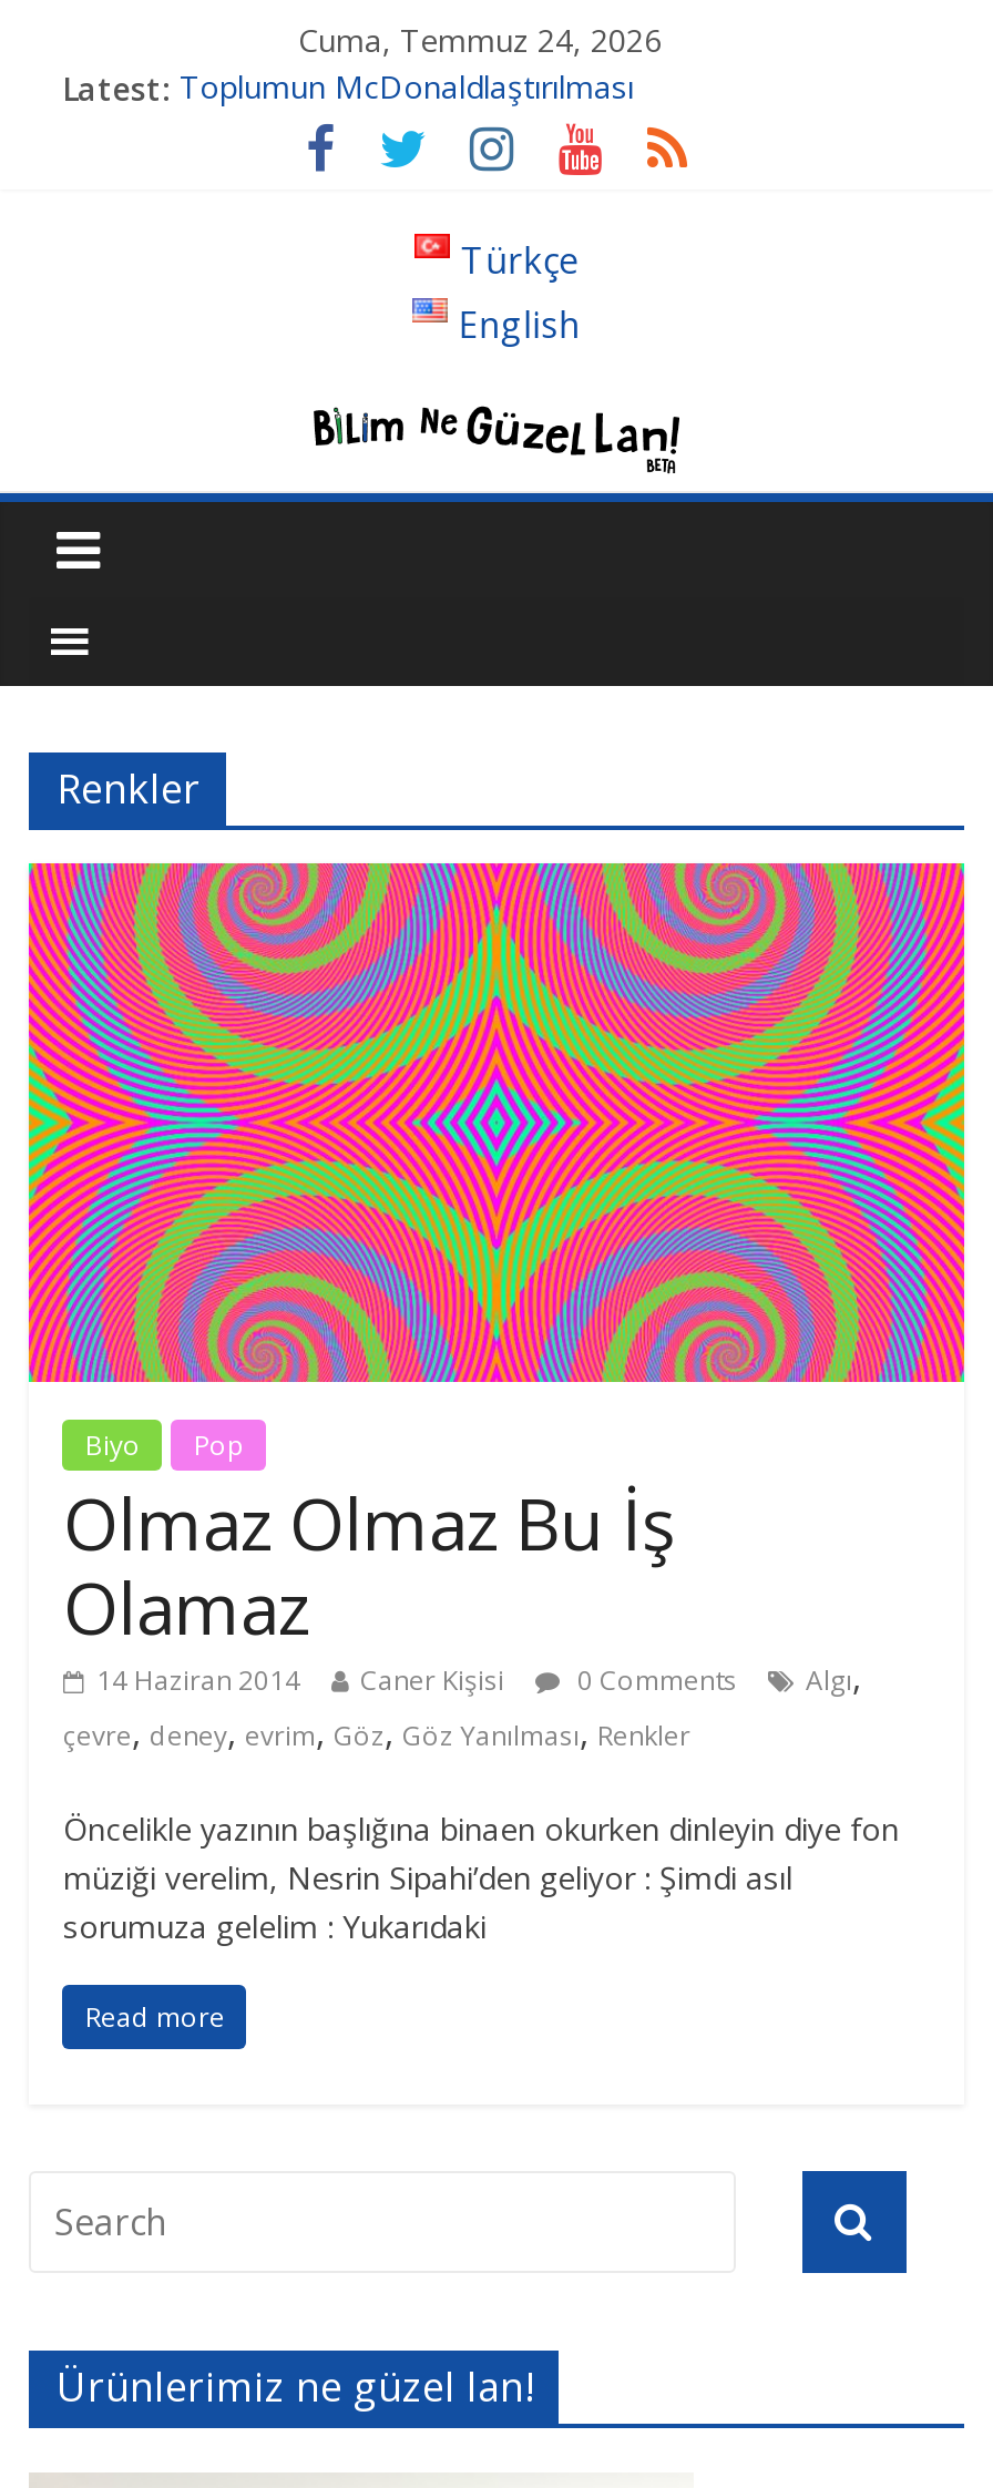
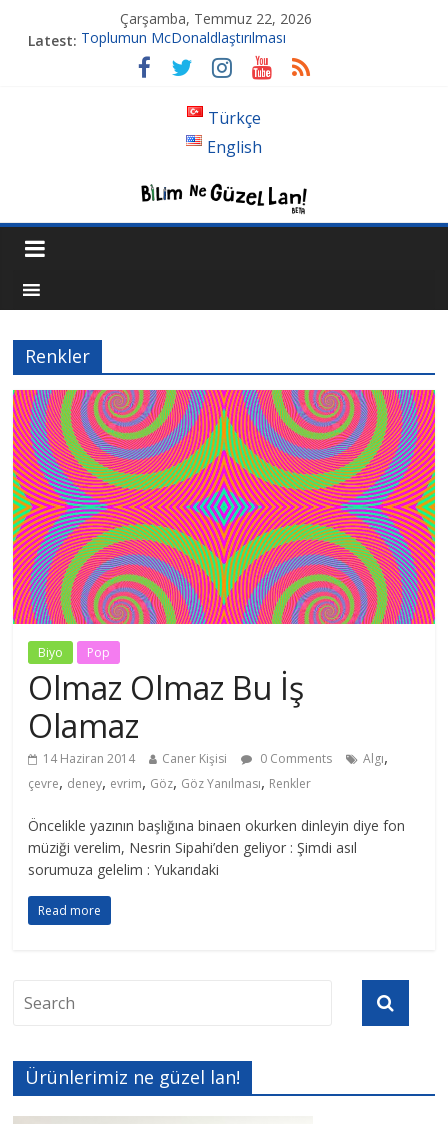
- Cuma, Temmuz 24, 2026
+ Çarşamba, Temmuz 22, 2026
